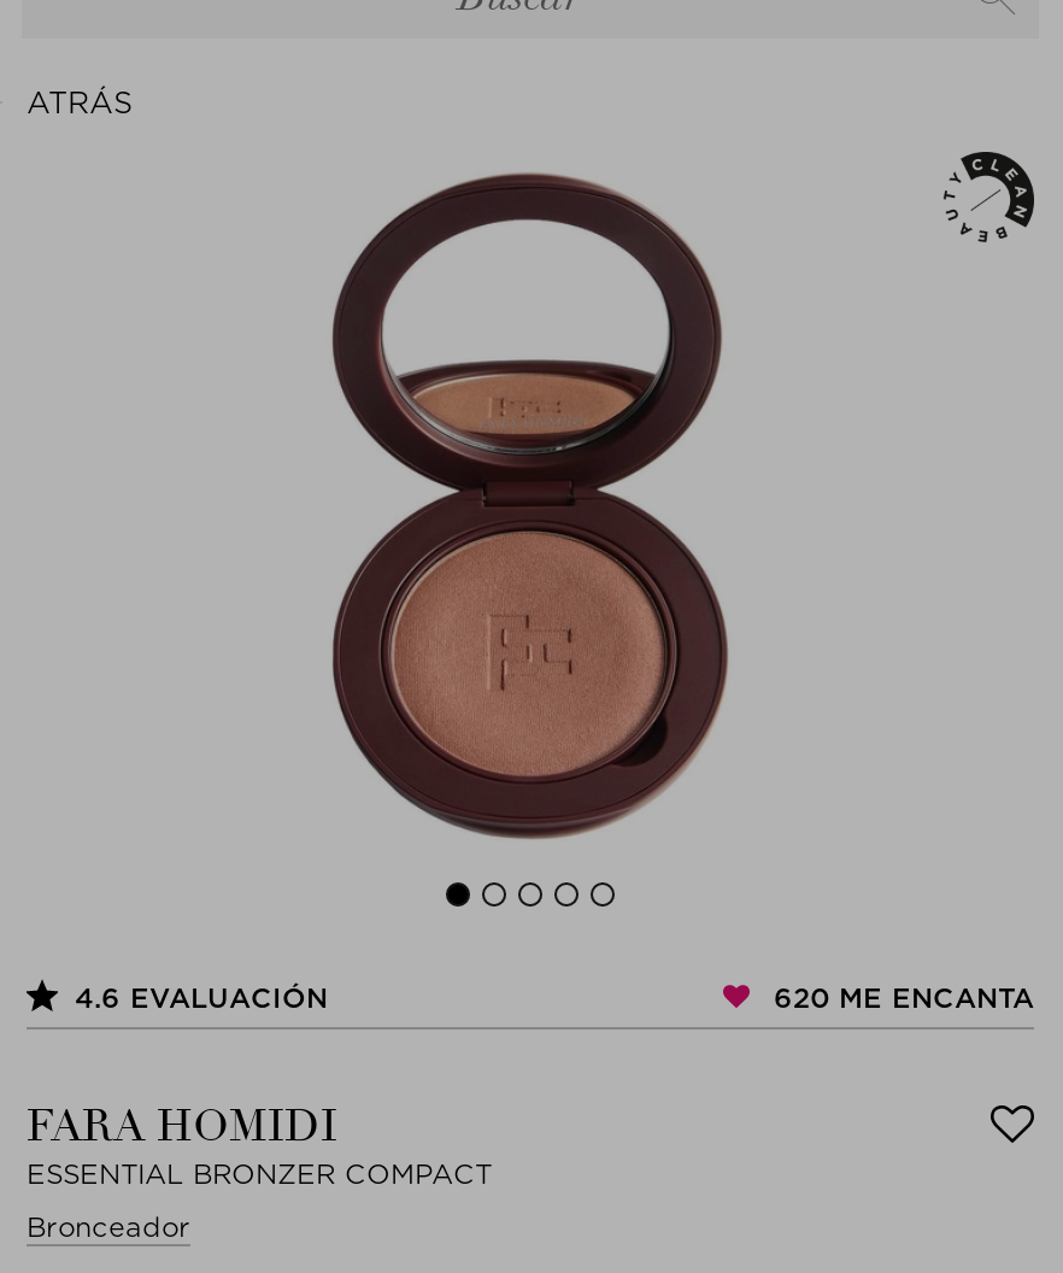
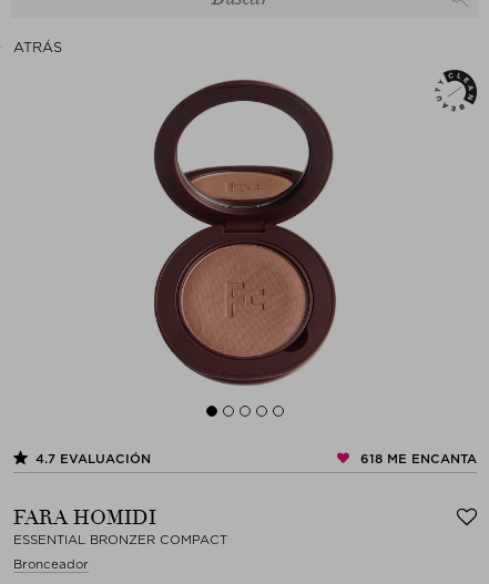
- 4.6 EVALUACIÓN
+ 4.7 EVALUACIÓN

- 620 ME ENCANTA
+ 618 ME ENCANTA
